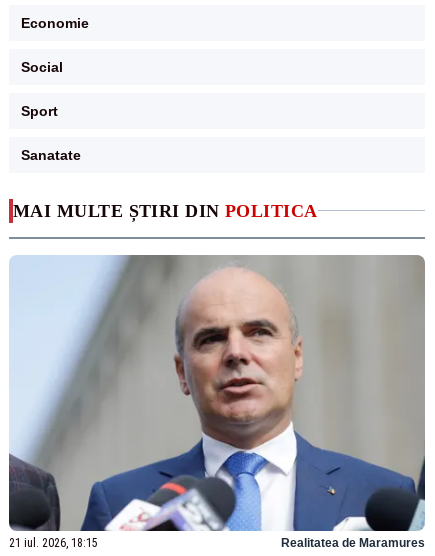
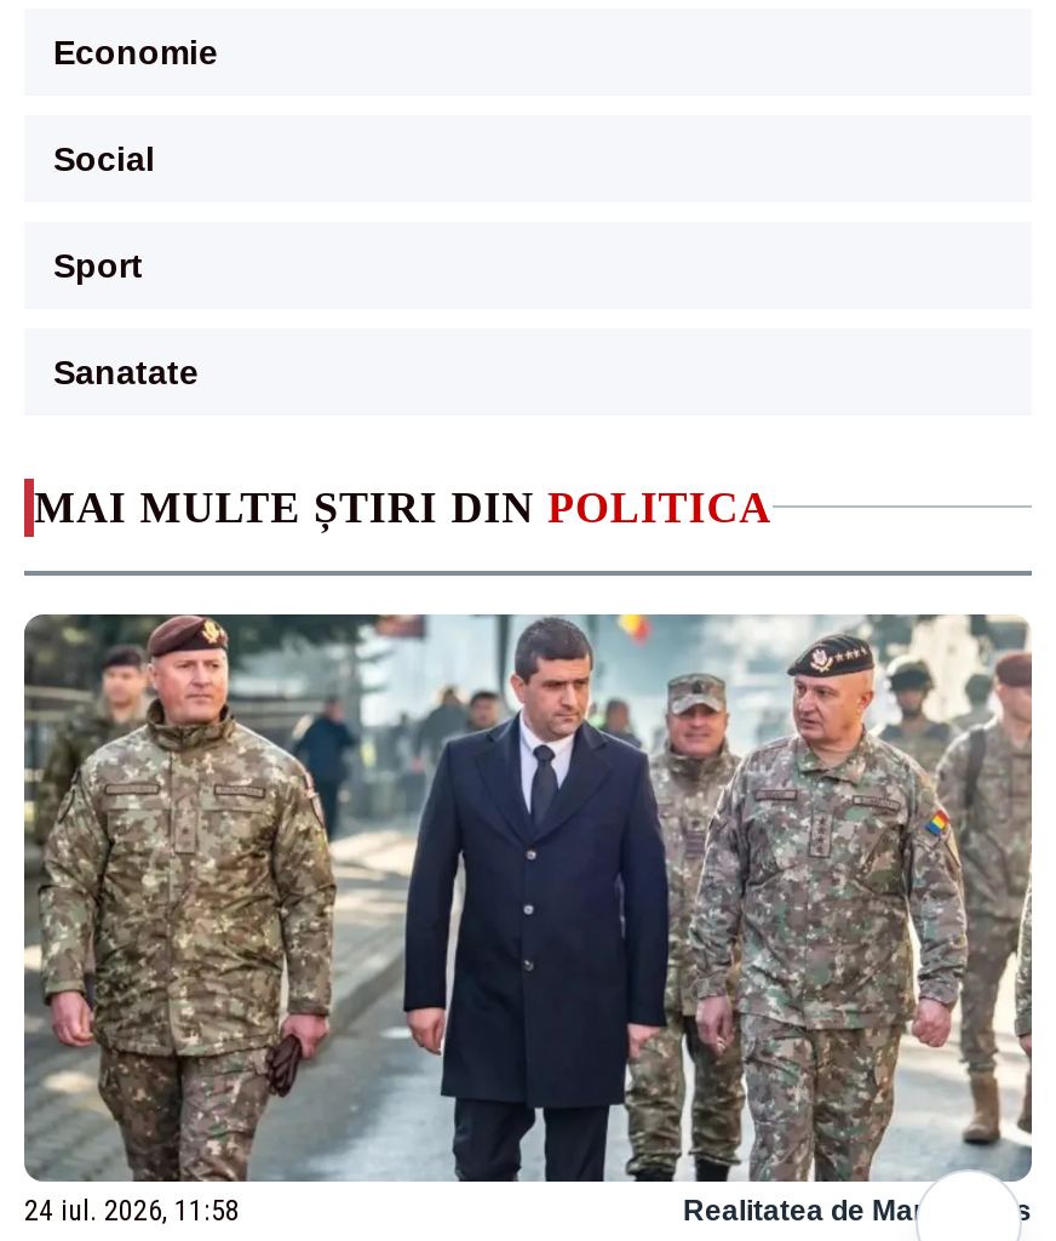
- [image]
- 21 iul. 2026, 18:15
+ [image]
+ 24 iul. 2026, 11:58
